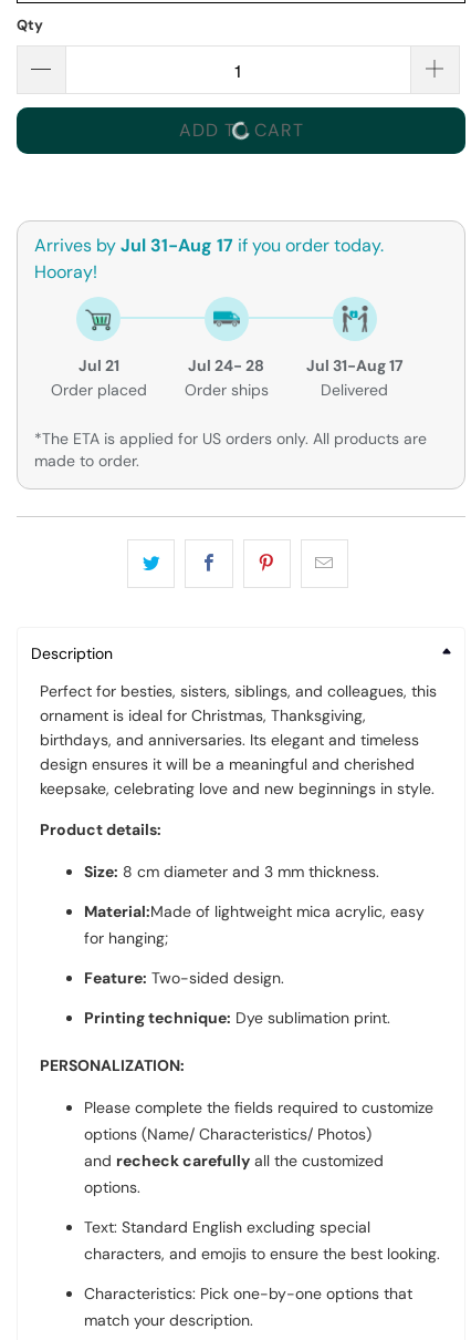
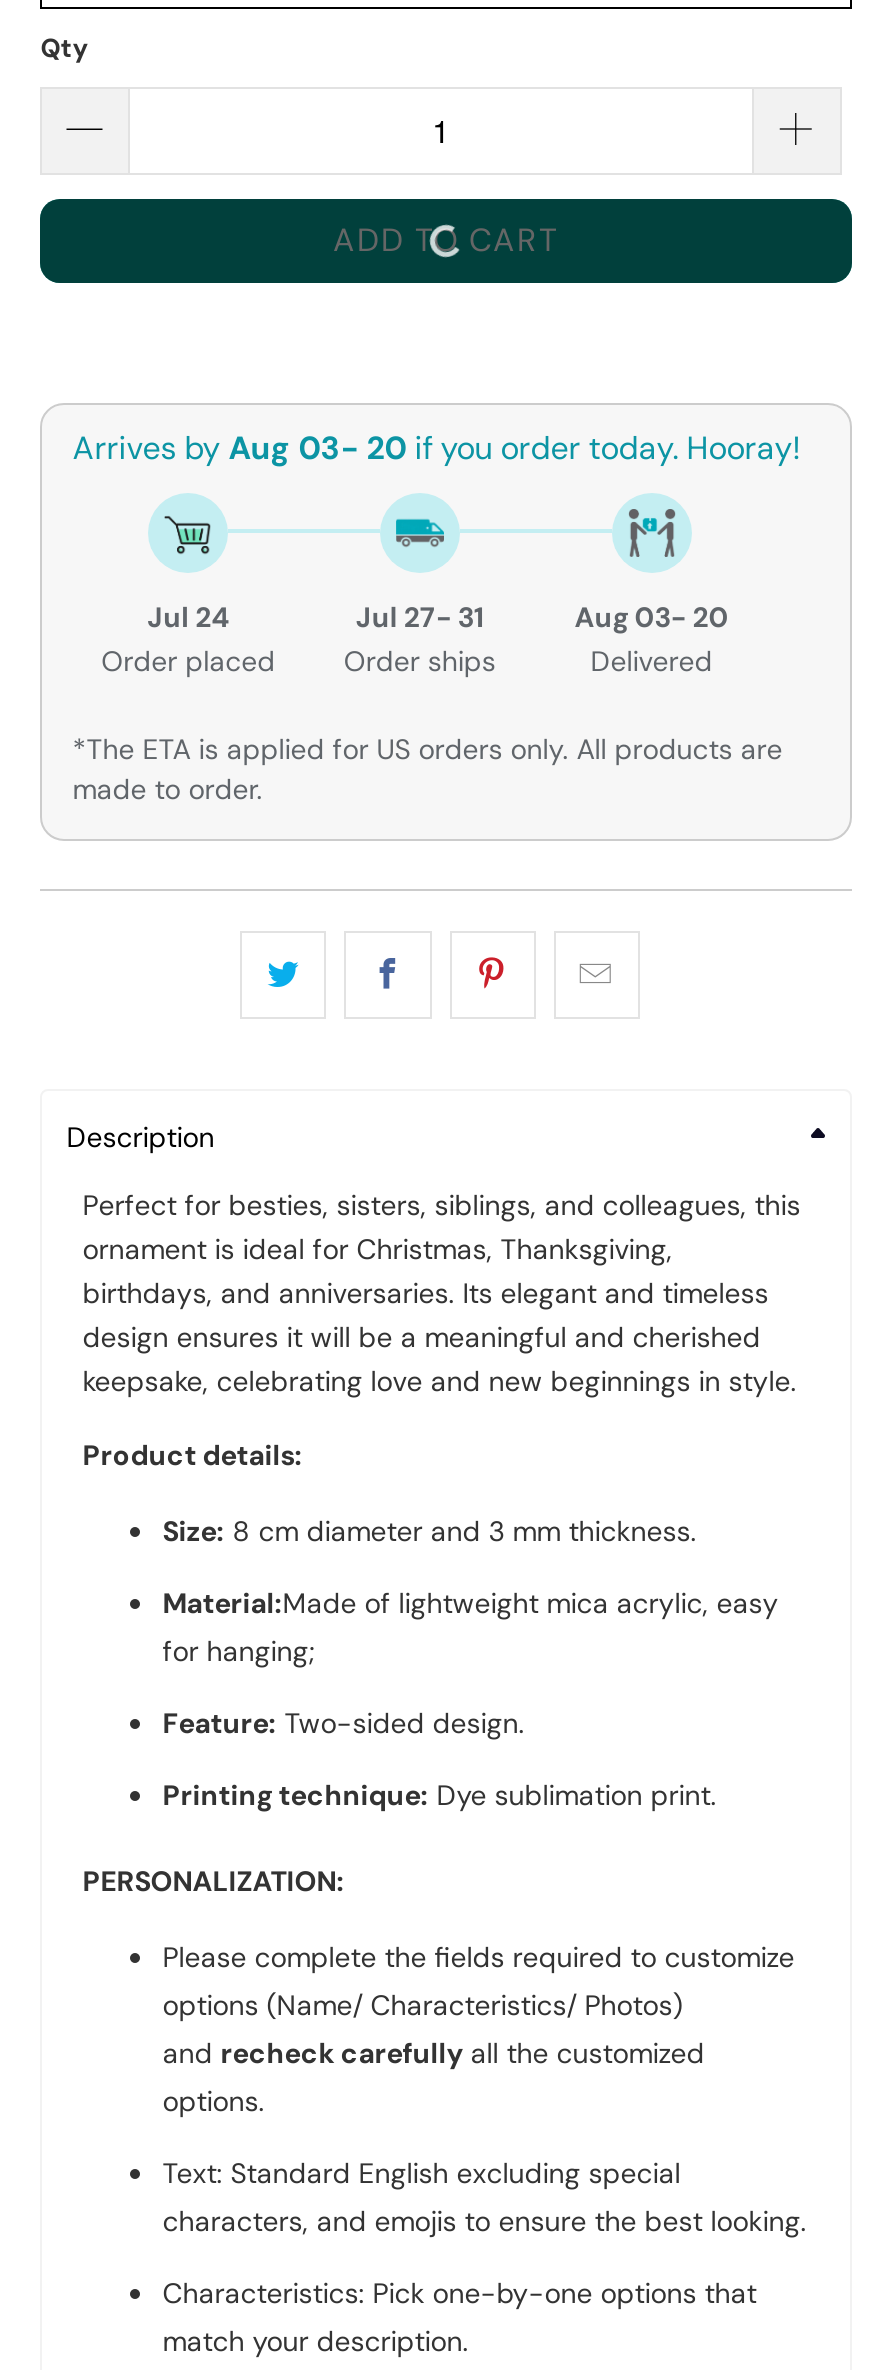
- Arrives by Jul 31-Aug 17 if you order today.
- Hooray!
+ Arrives by Aug 03- 20 if you order today. Hooray!

- Jul 21
+ Jul 24

- Jul 24- 28
+ Jul 27- 31

- Jul 31-Aug 17
+ Aug 03- 20
